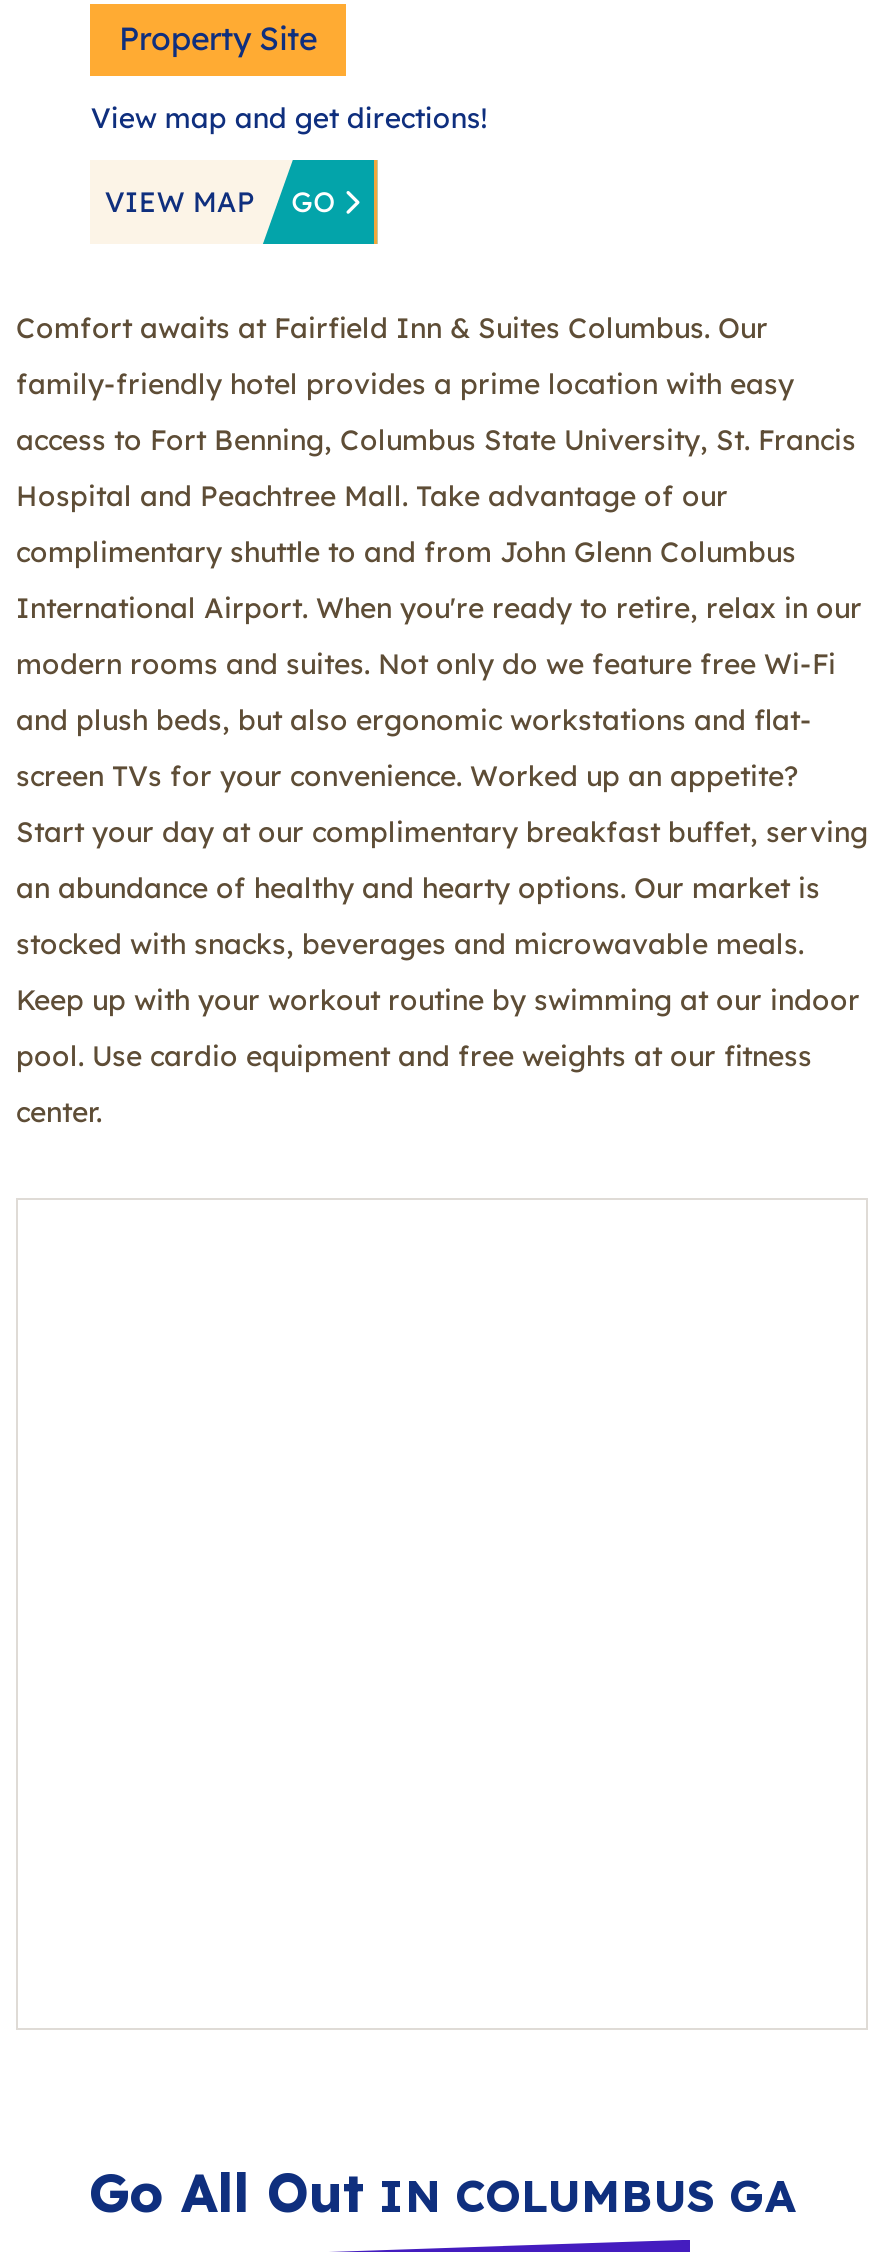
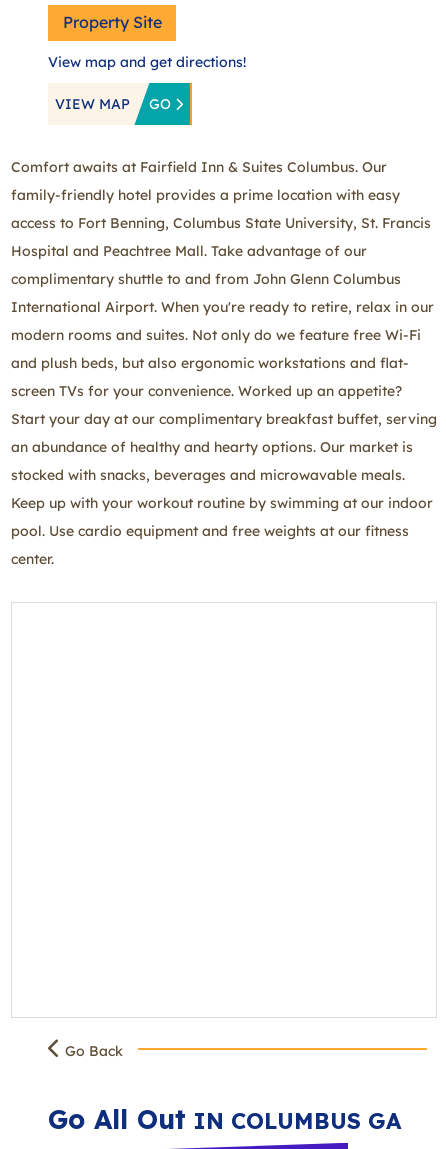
+ Go Back
